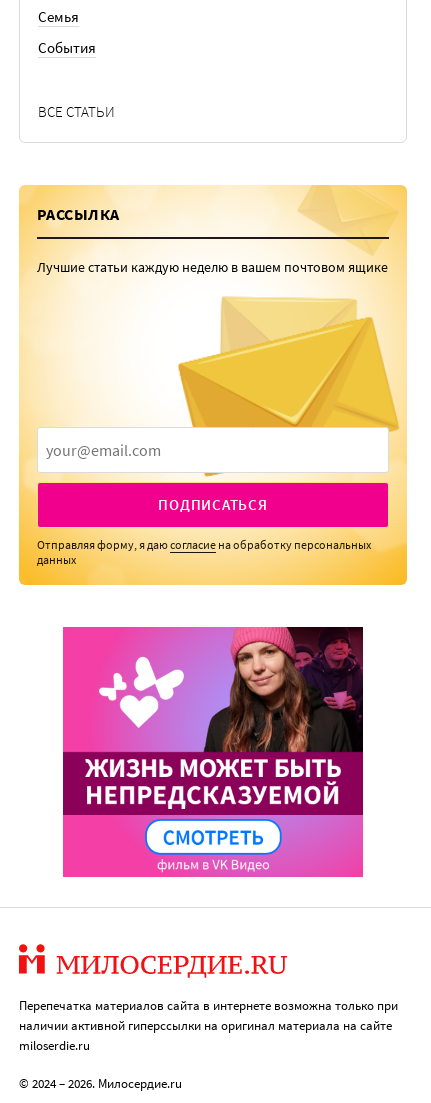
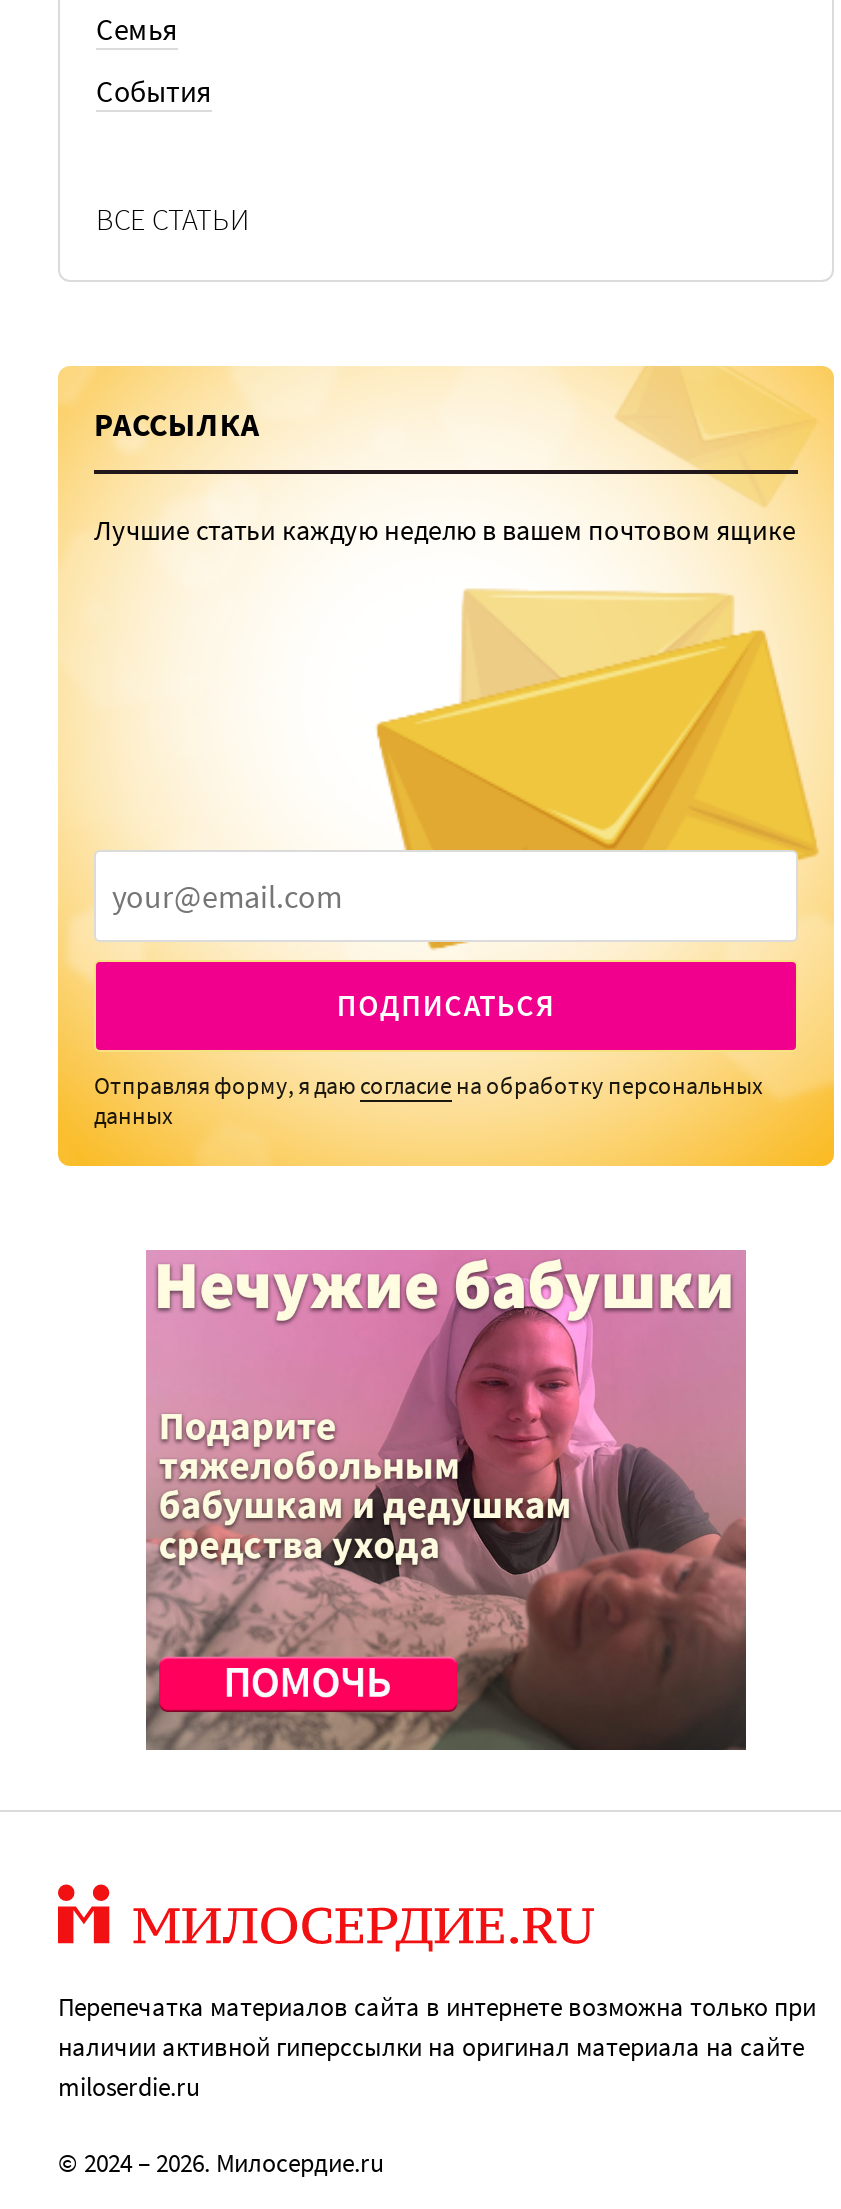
- [image]
+ [image]
